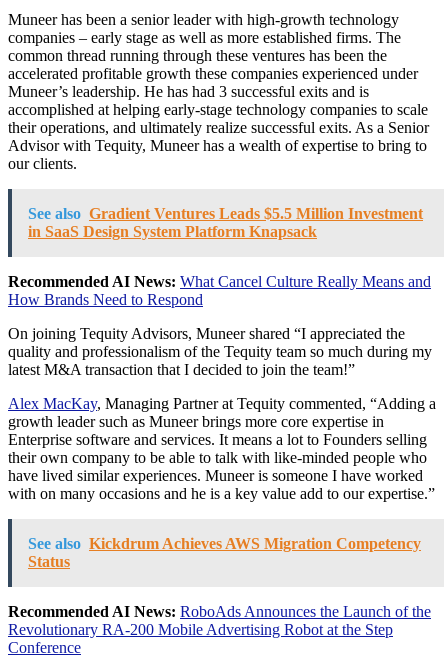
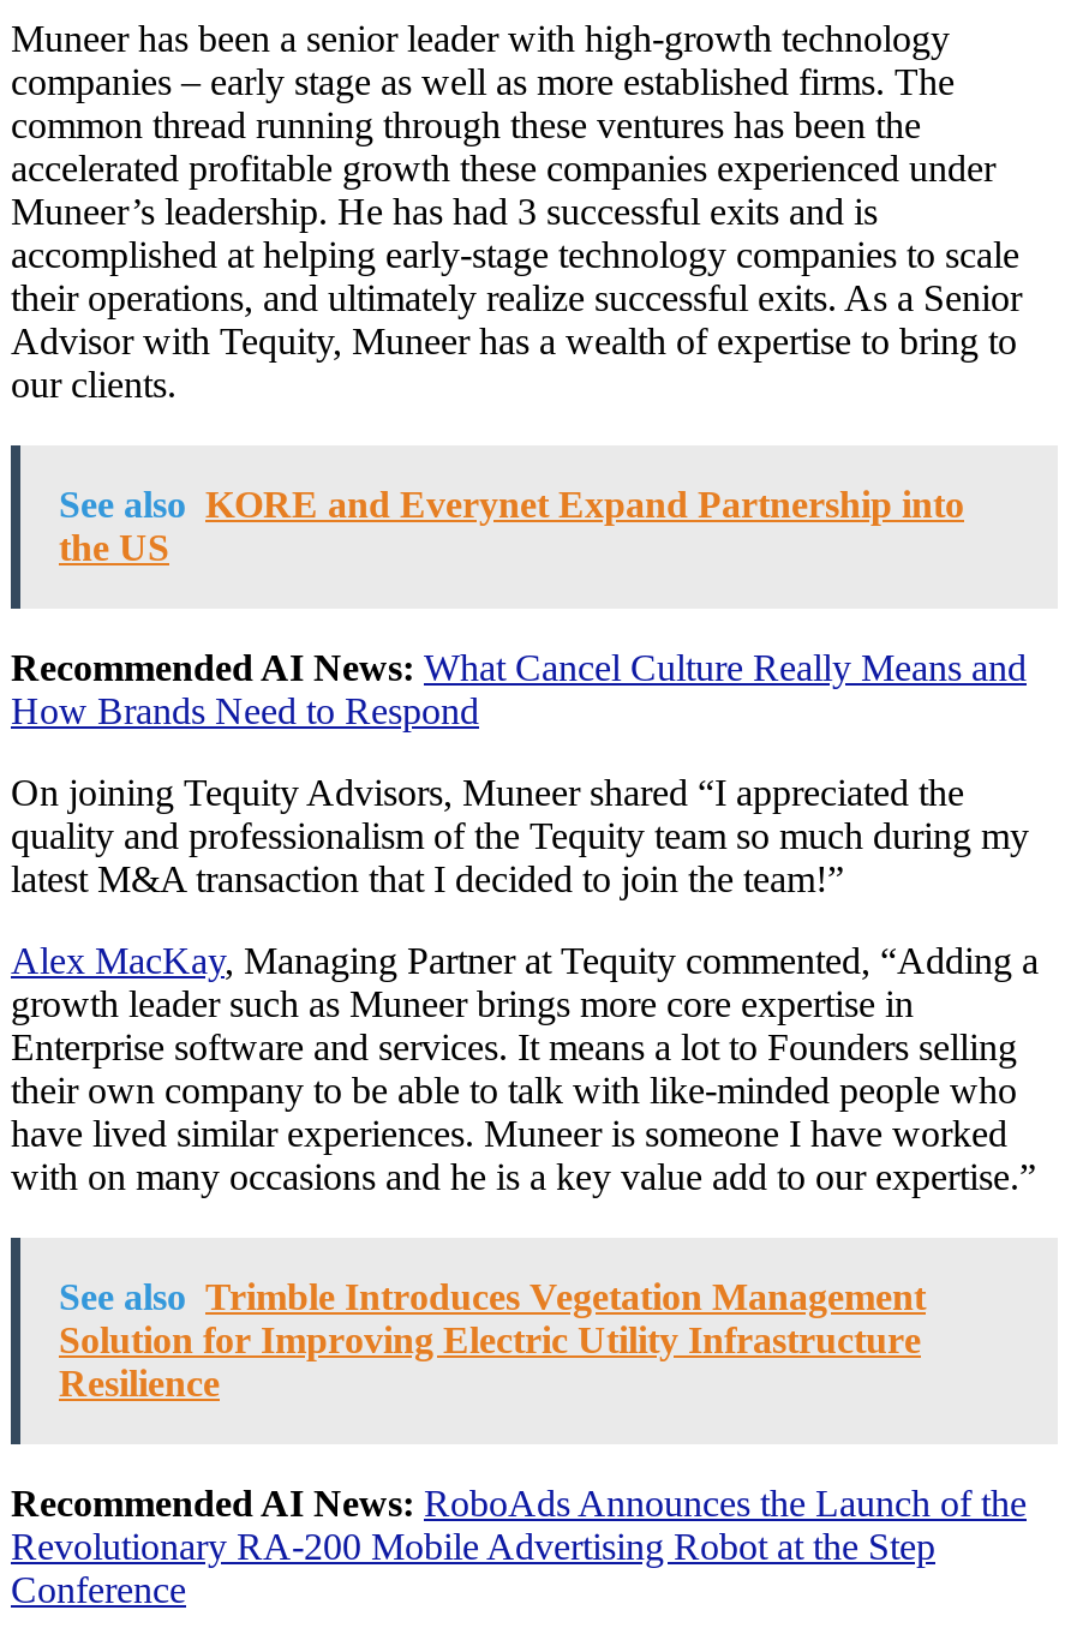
- See also Gradient Ventures Leads $5.5 Million Investment
- in SaaS Design System Platform Knapsack
+ See also KORE and Everynet Expand Partnership into
+ the US

- See also Kickdrum Achieves AWS Migration Competency
- Status
+ See also Trimble Introduces Vegetation Management
+ Solution for Improving Electric Utility Infrastructure
+ Resilience
